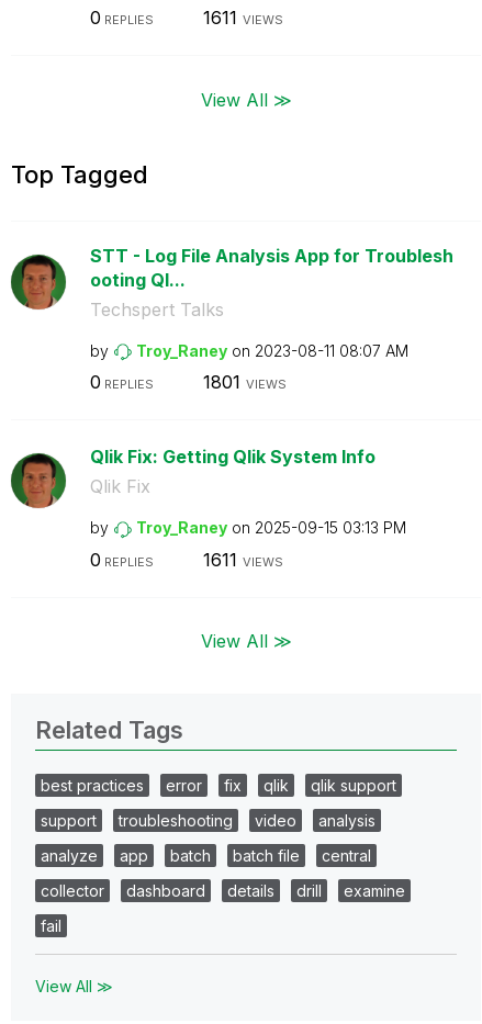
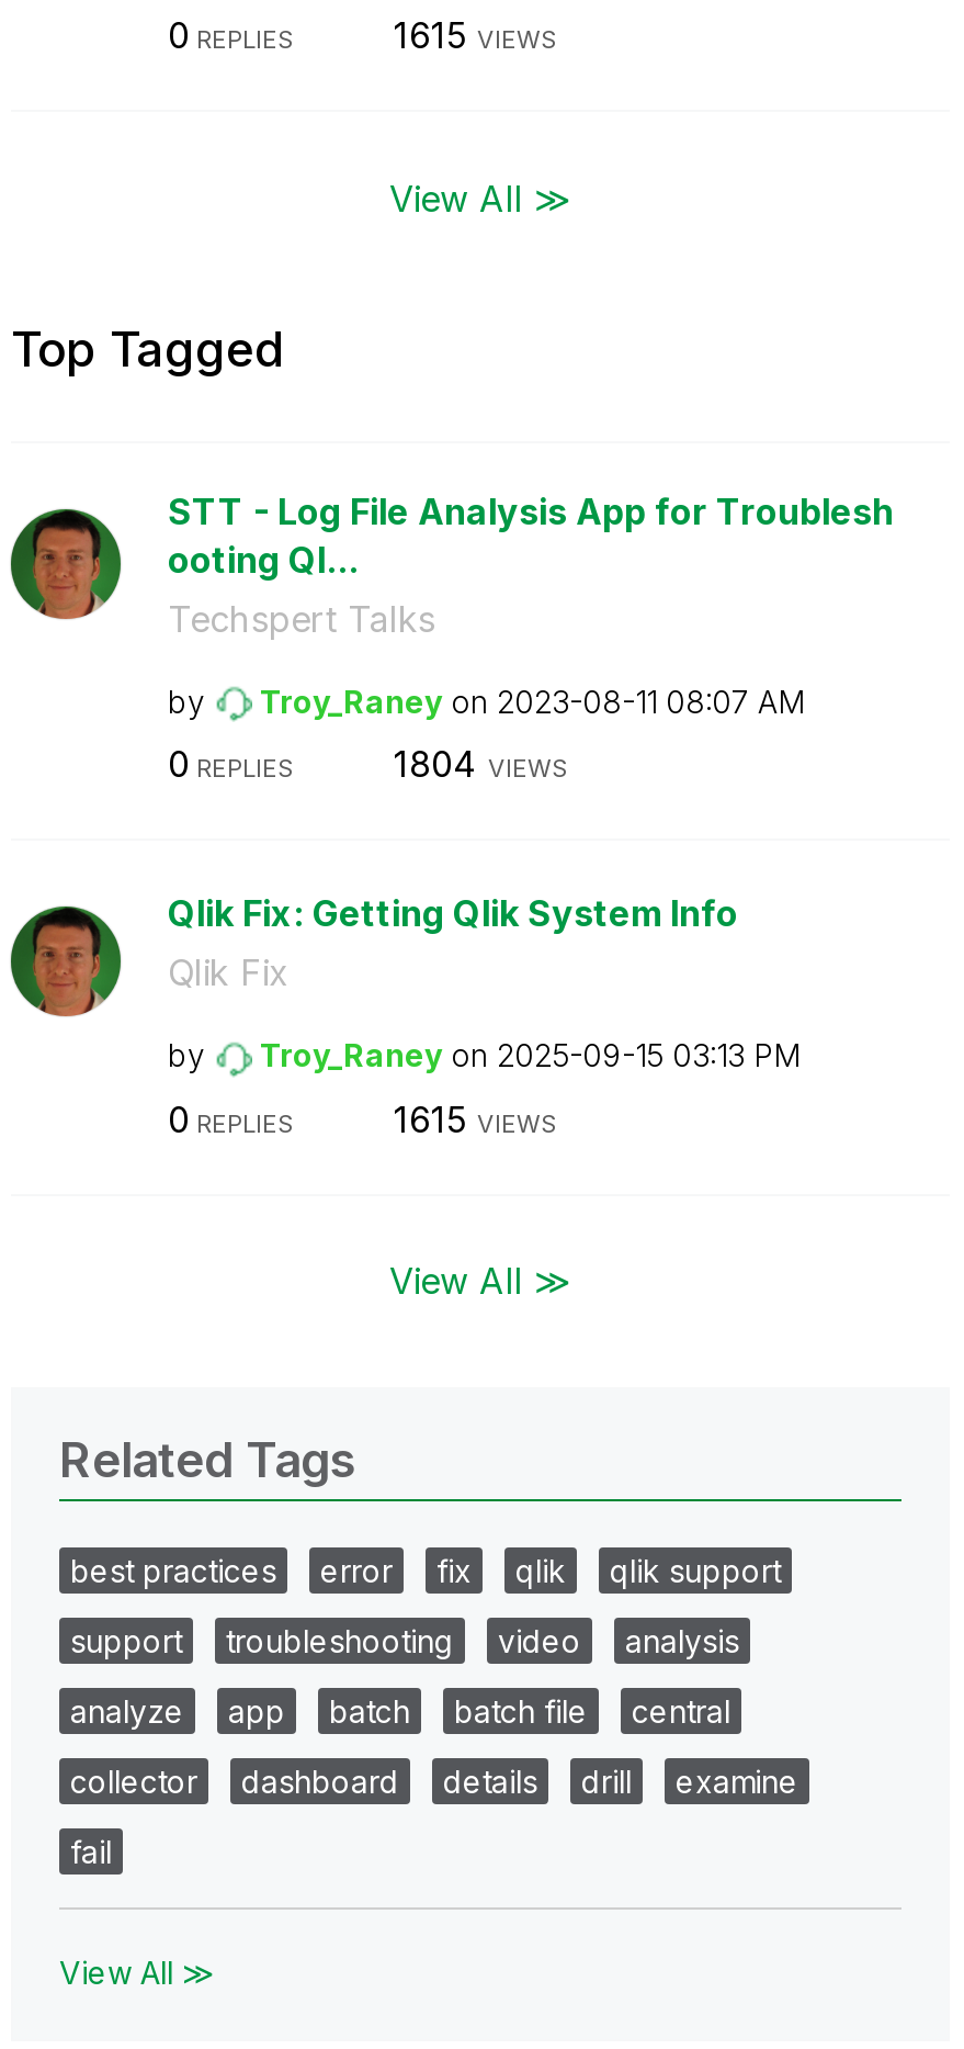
- 1611 VIEWS
+ 1615 VIEWS

- 1801 VIEWS
+ 1804 VIEWS

- 1611 VIEWS
+ 1615 VIEWS
